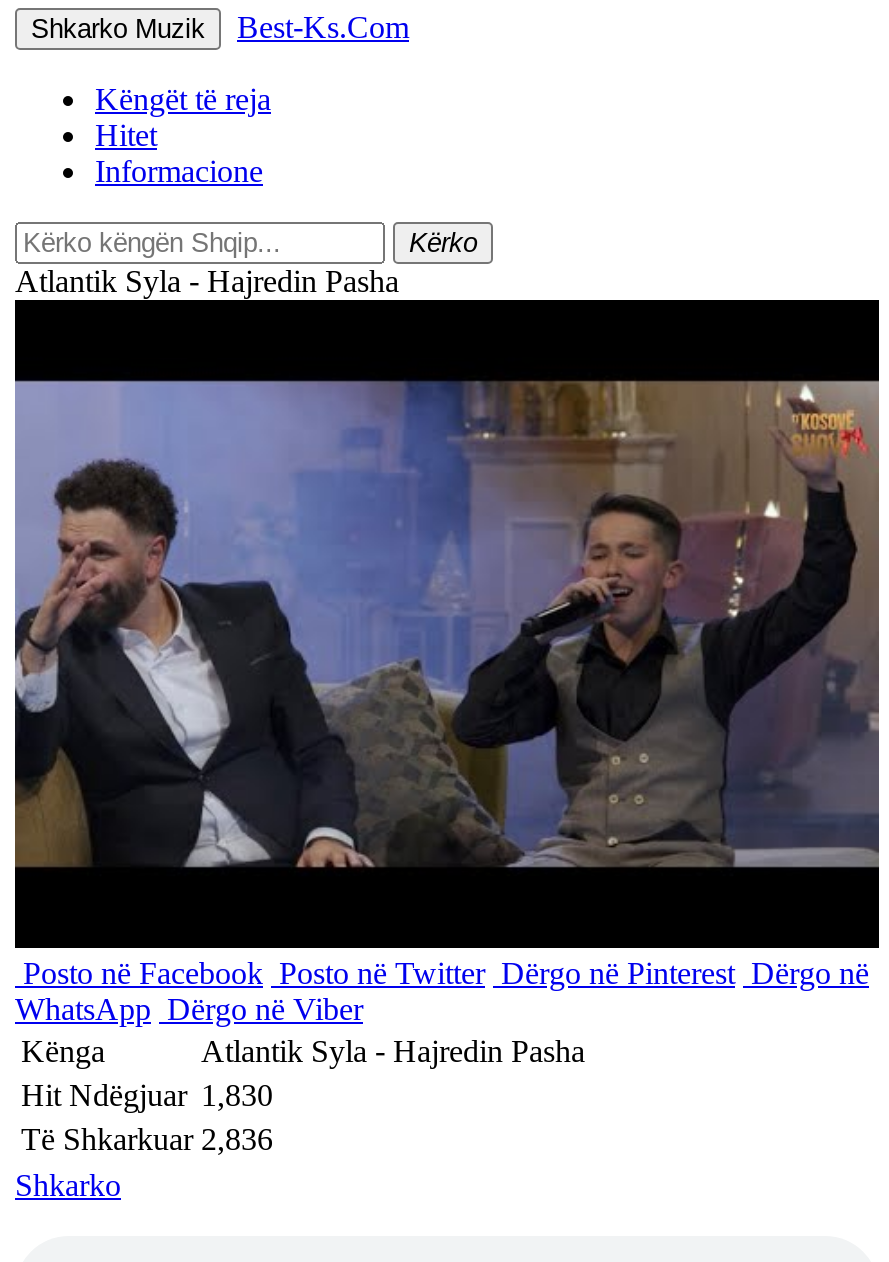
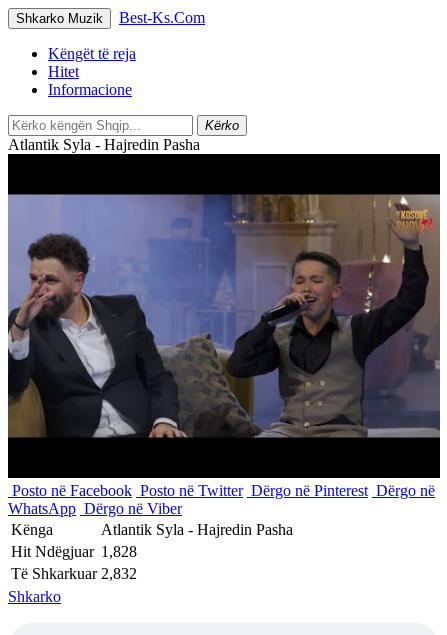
- Hit Ndëgjuar 1,830
+ Hit Ndëgjuar 1,828

- Të Shkarkuar 2,836
+ Të Shkarkuar 2,832
